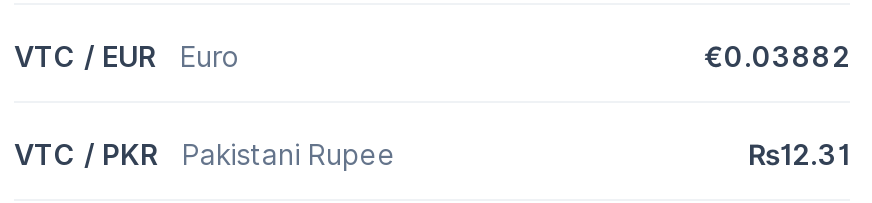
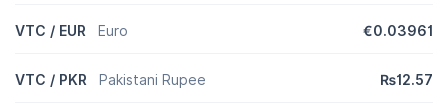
- €0.03882
+ €0.03961

- ₨12.31
+ ₨12.57
